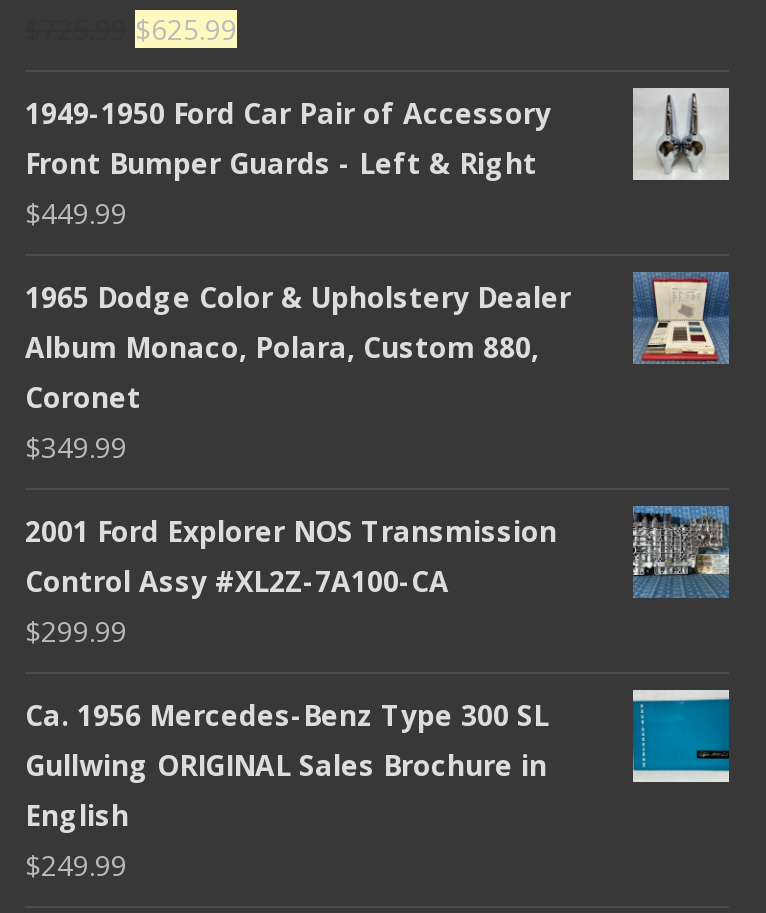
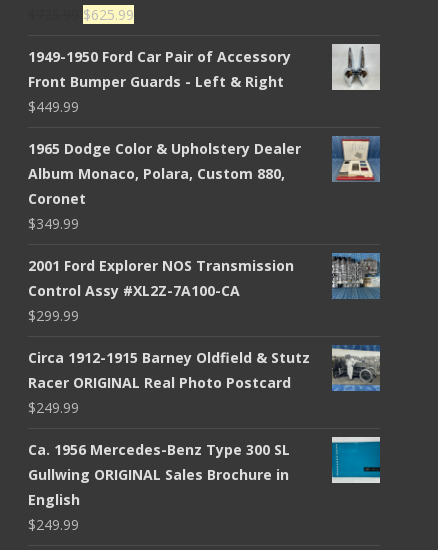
+ [image]
+ Circa 1912-1915 Barney Oldfield & Stutz
+ Racer ORIGINAL Real Photo Postcard
+ $249.99
